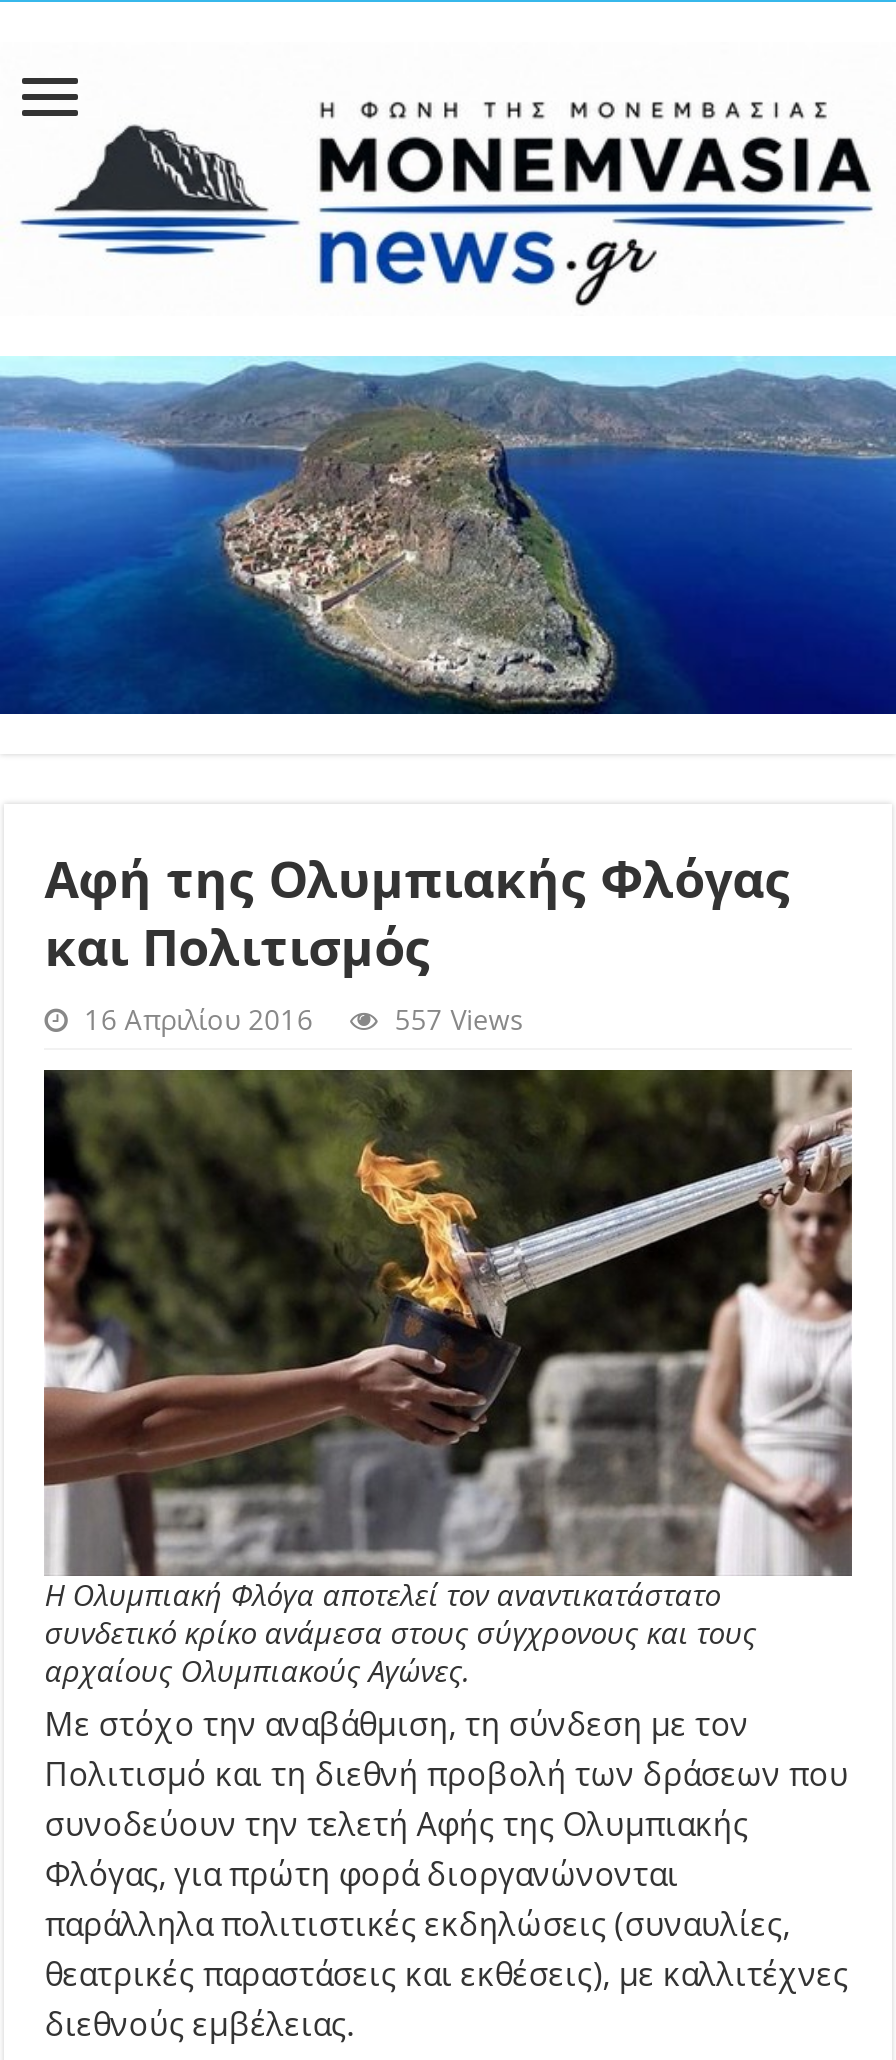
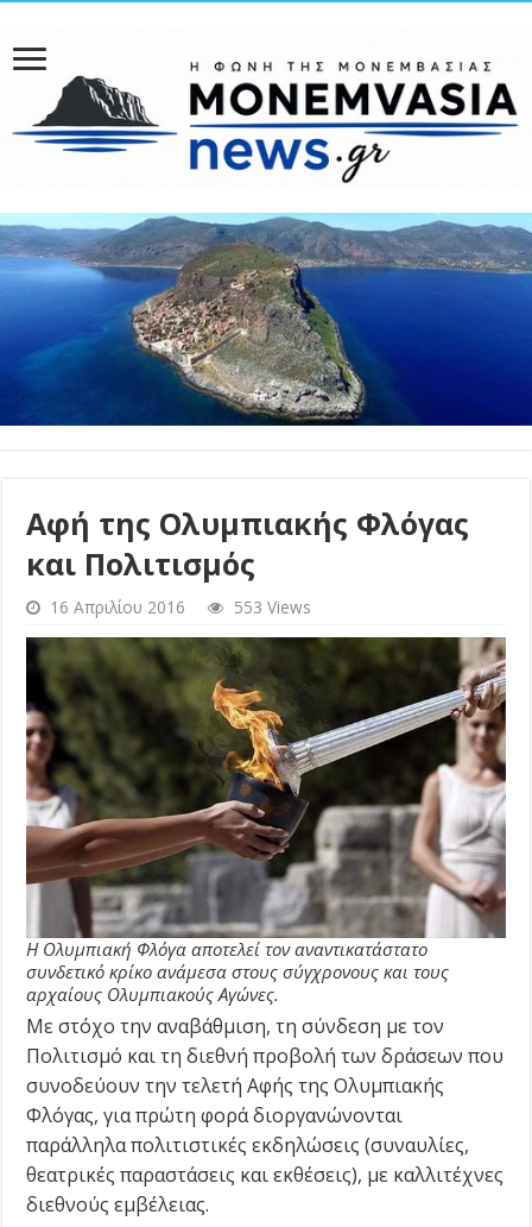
- 557 Views
+ 553 Views
